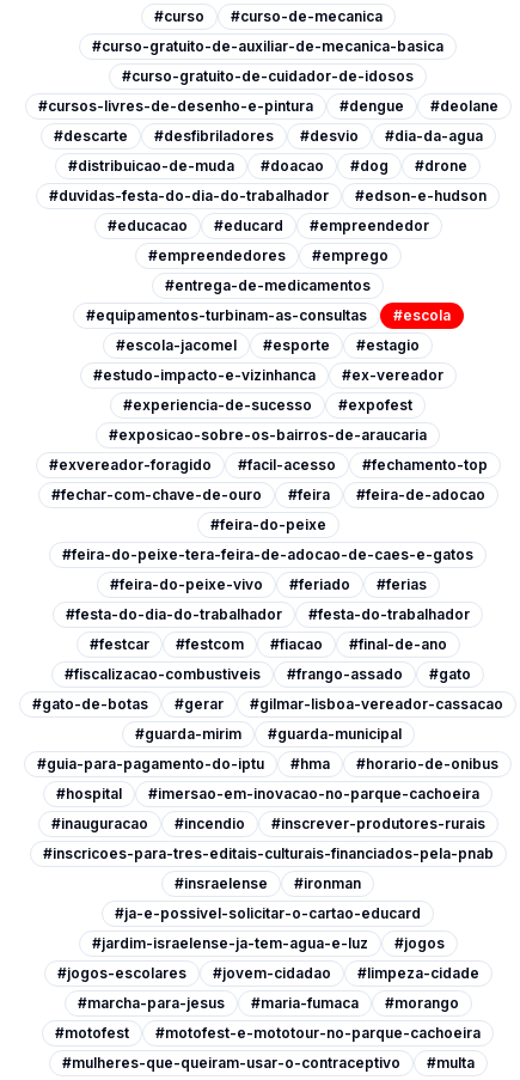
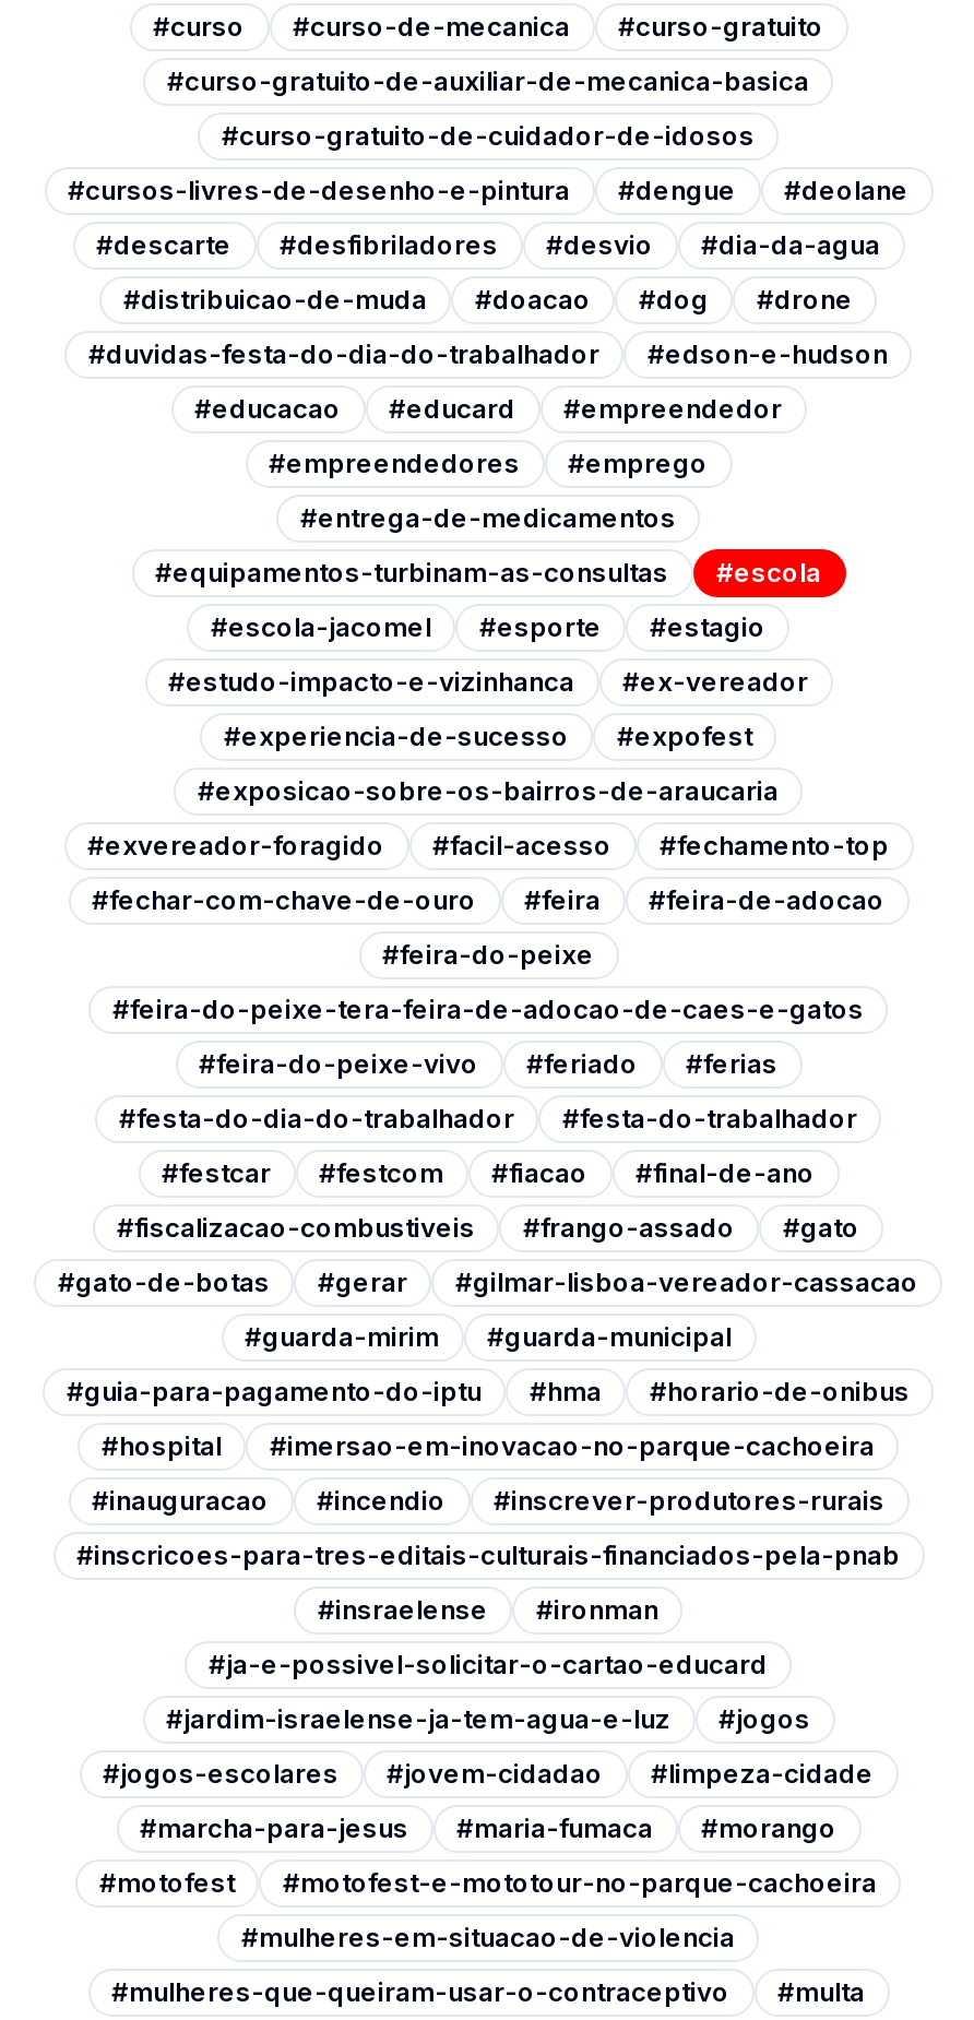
+ #curso-gratuito

+ #mulheres-em-situacao-de-violencia
